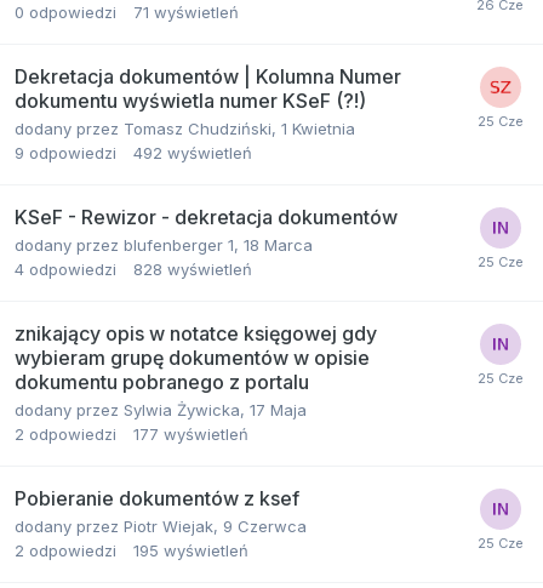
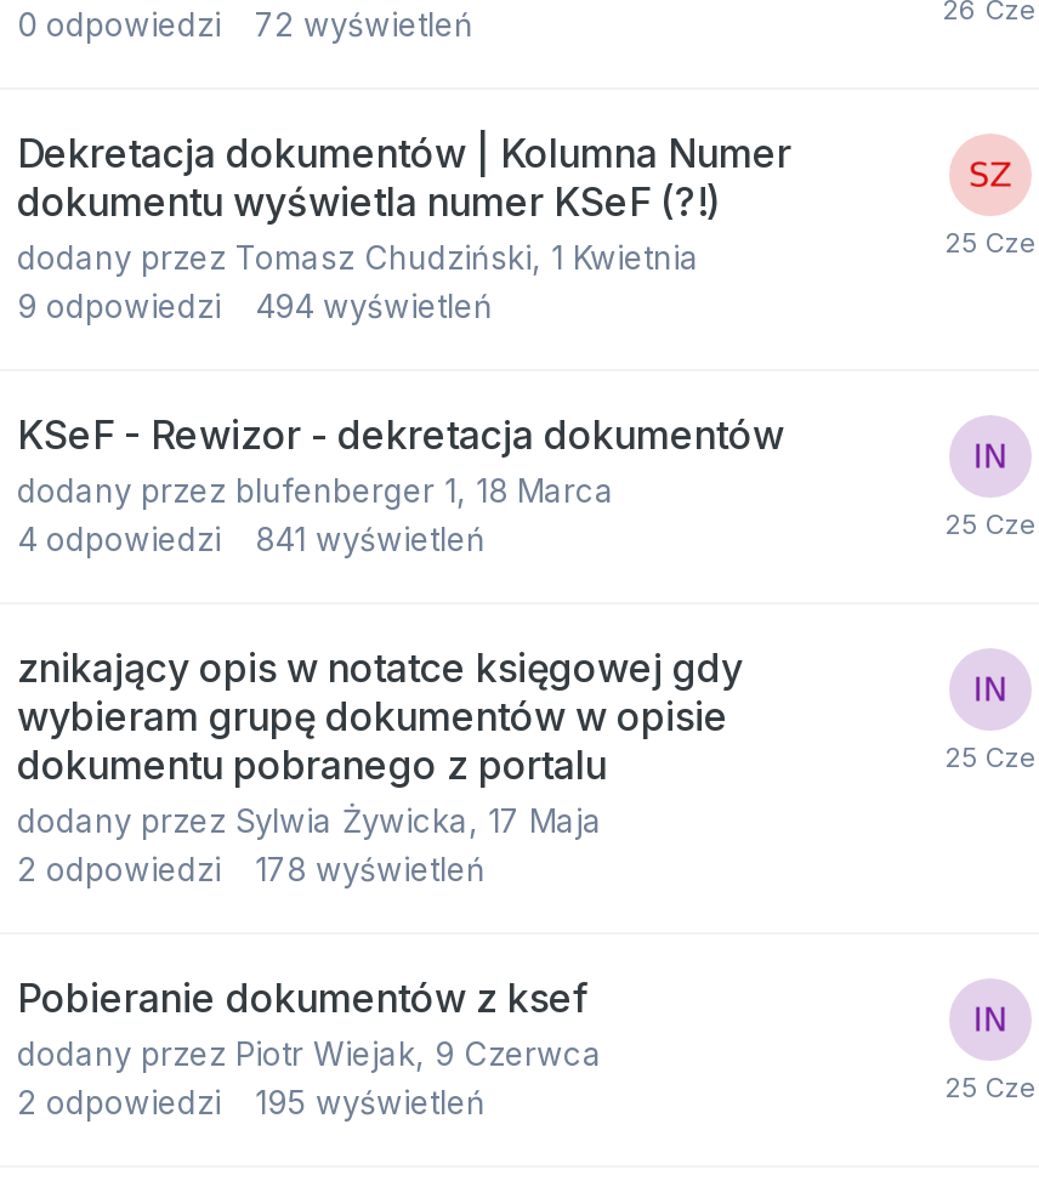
- 0 odpowiedzi 71 wyświetleń
+ 0 odpowiedzi 72 wyświetleń

- 9 odpowiedzi 492 wyświetleń
+ 9 odpowiedzi 494 wyświetleń

- 4 odpowiedzi 828 wyświetleń
+ 4 odpowiedzi 841 wyświetleń

- 2 odpowiedzi 177 wyświetleń
+ 2 odpowiedzi 178 wyświetleń
